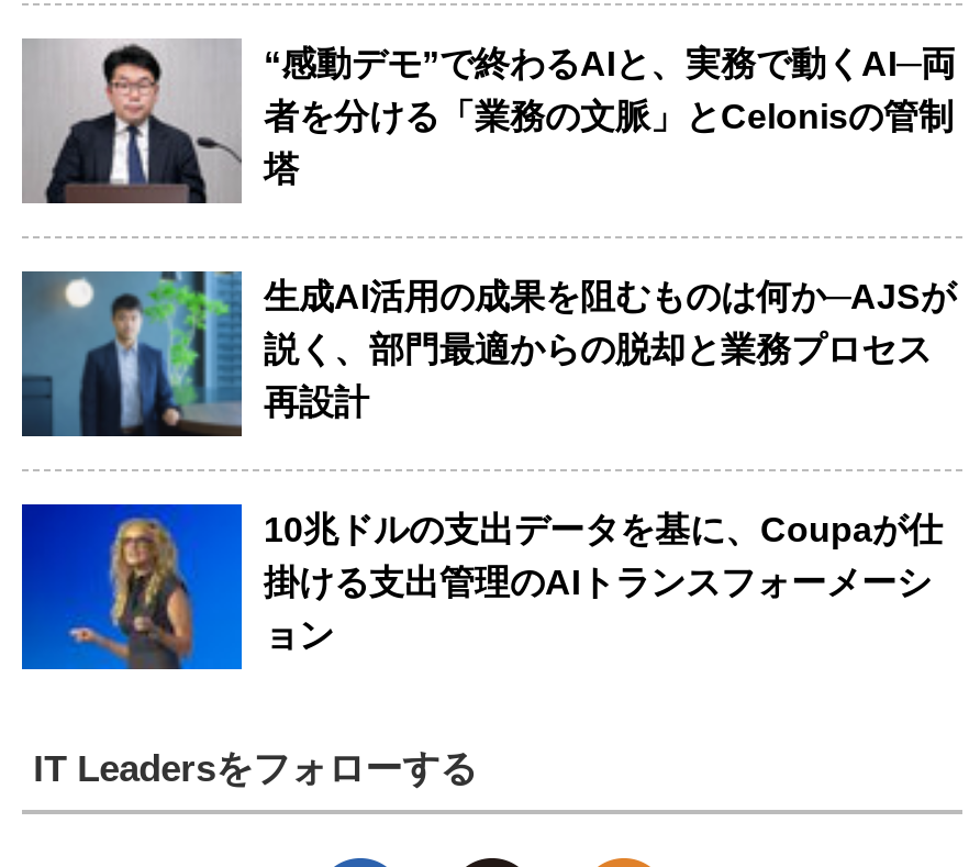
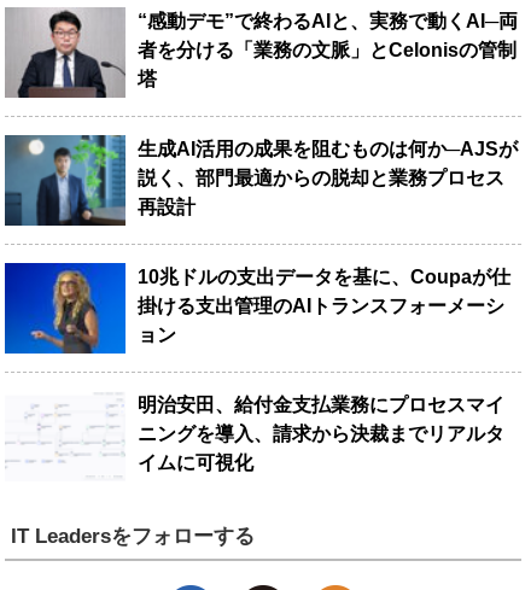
+ 明治安田、給付金支払業務にプロセスマイ
+ ニングを導入、請求から決裁までリアルタ
+ イムに可視化
